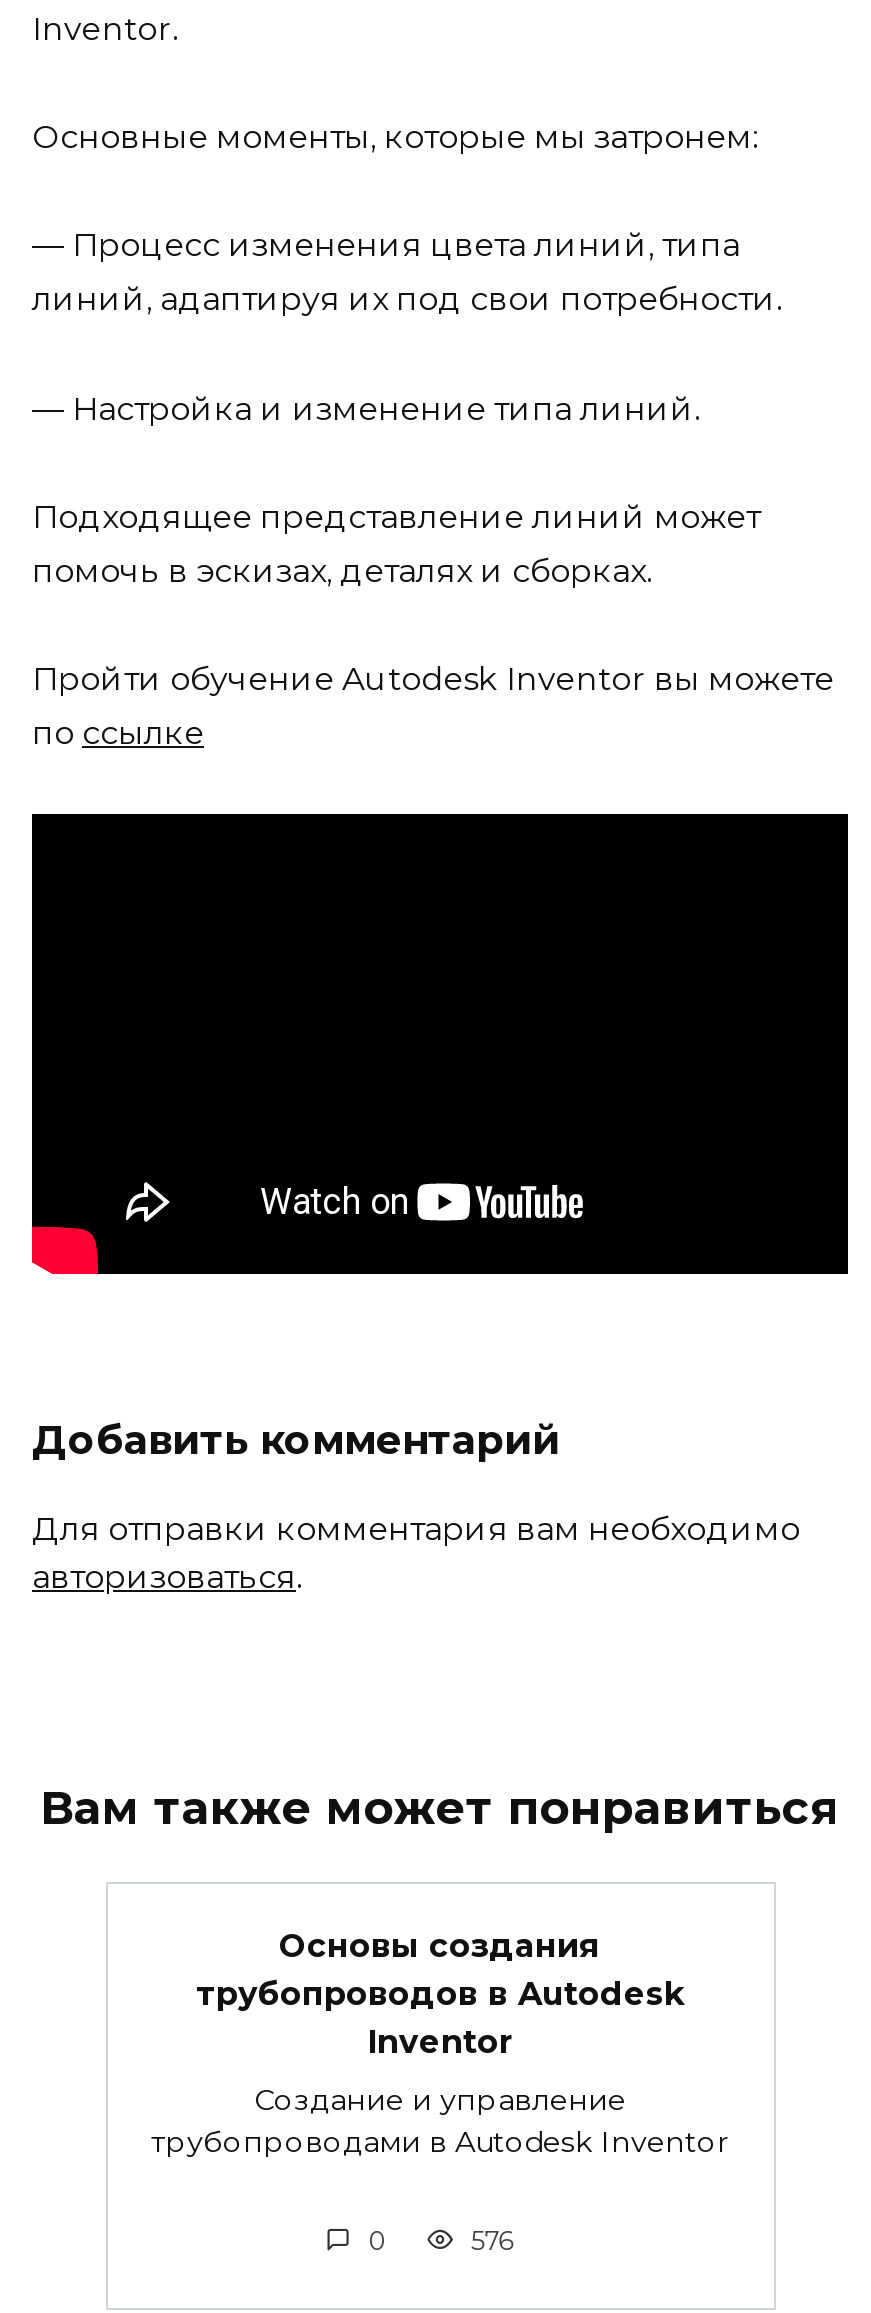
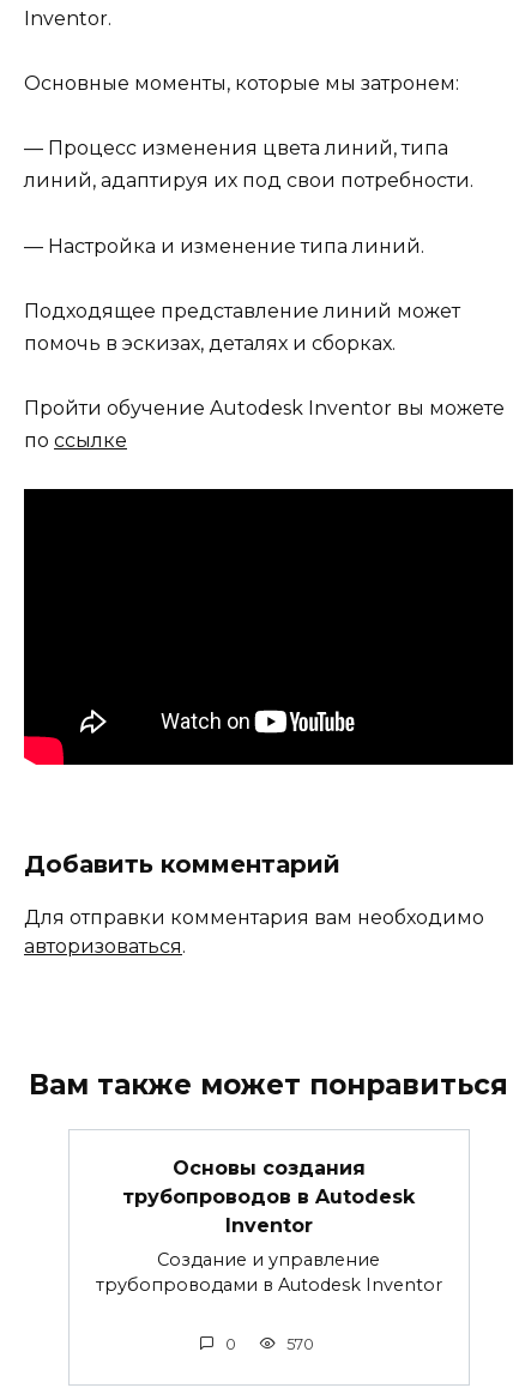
- 576
+ 570
